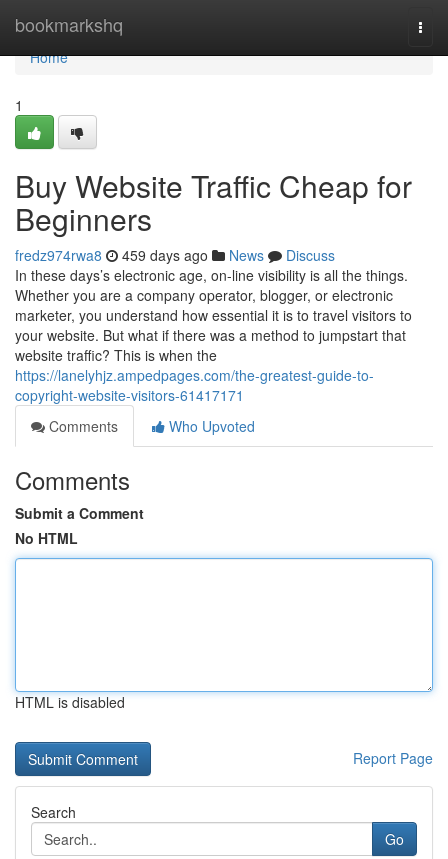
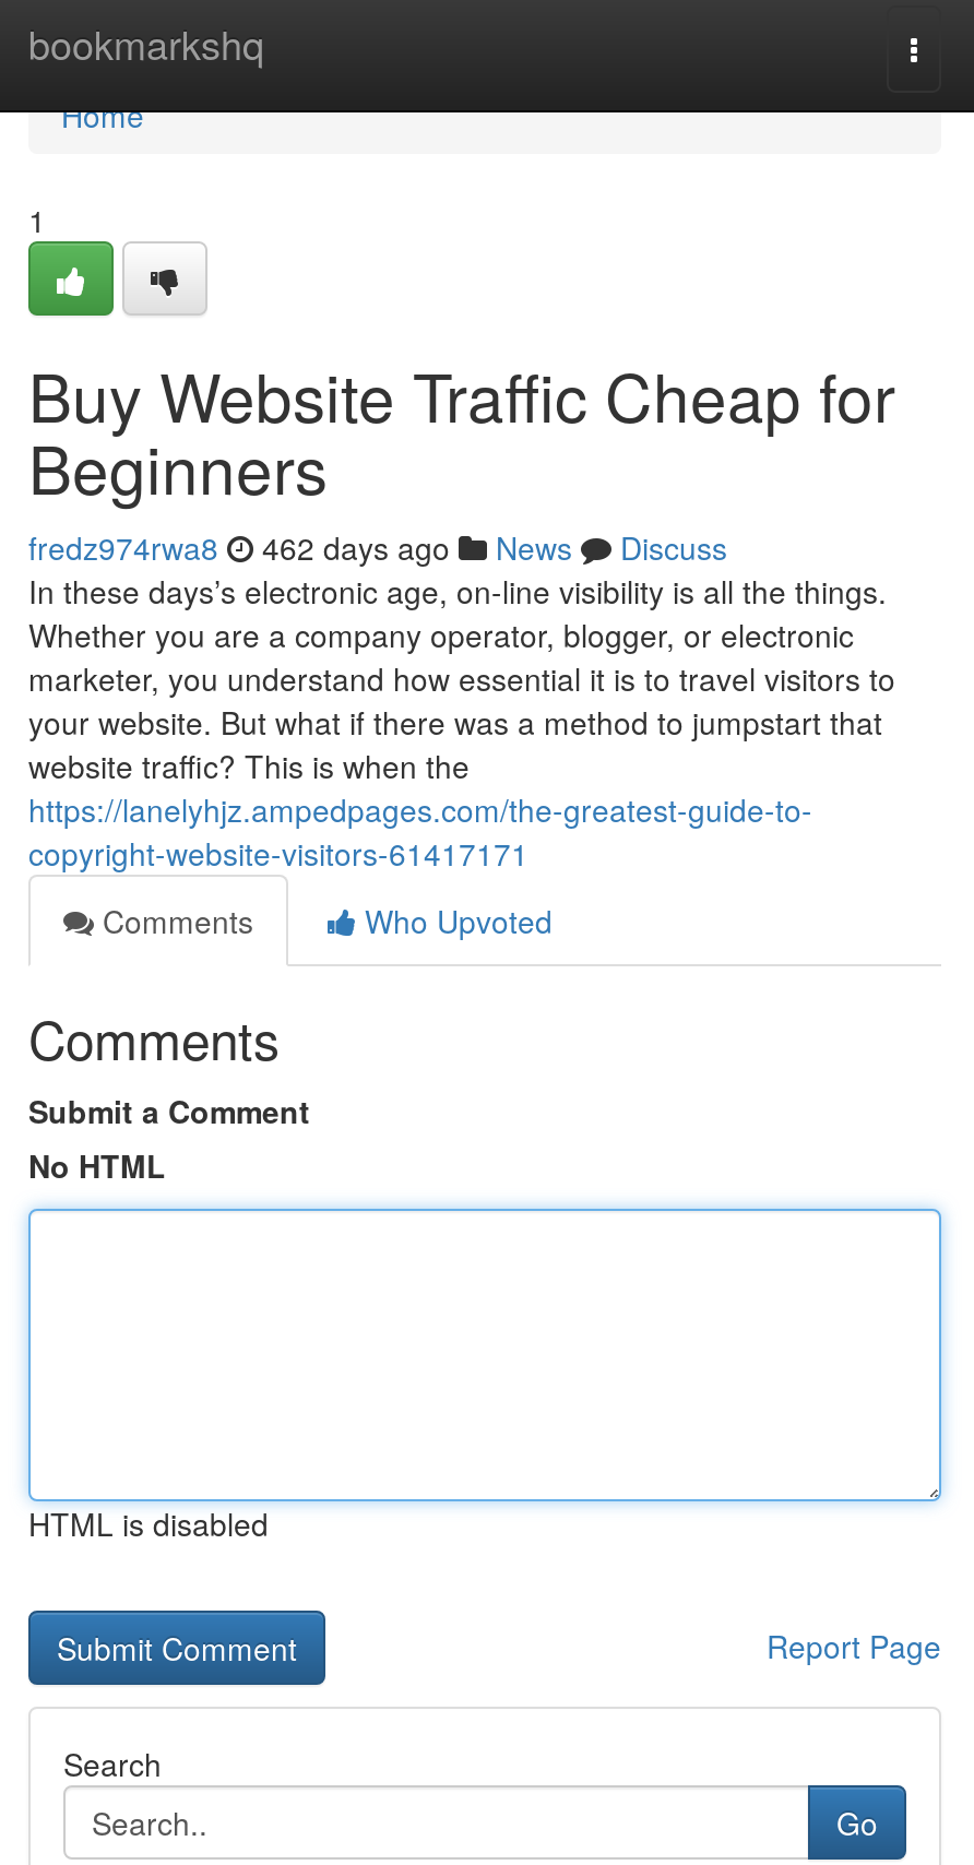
- fredz974rwa8 459 days ago News Discuss
+ fredz974rwa8 462 days ago News Discuss
